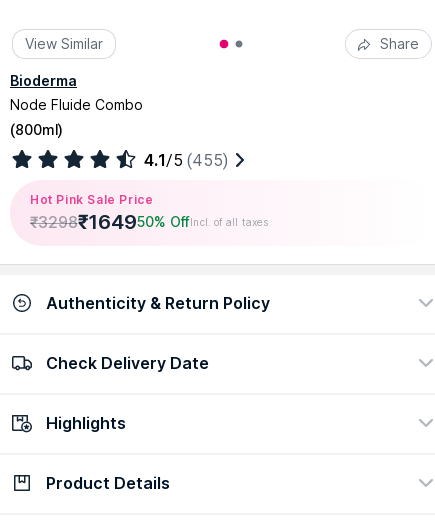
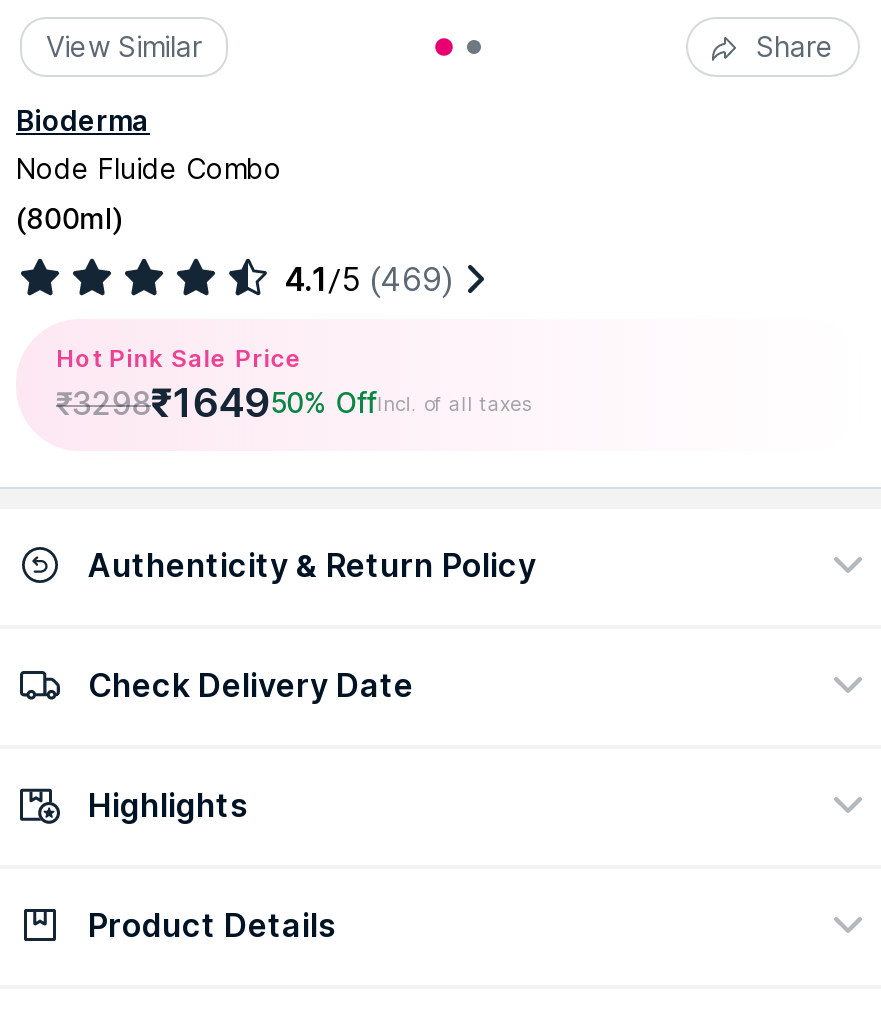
- 4.1 /5 (455)
+ 4.1 /5 (469)
